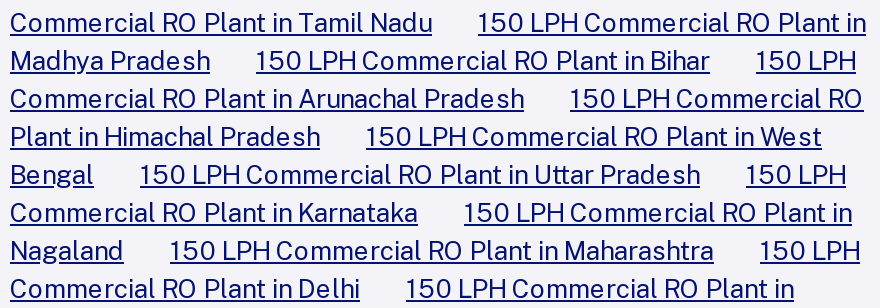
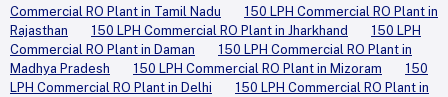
moved down: Madhya Pradesh

- 150 LPH Commercial RO Plant in Bihar
+ Rajasthan
+ 150 LPH Commercial RO Plant in Jharkhand

- Commercial RO Plant in Arunachal Pradesh
- 150 LPH Commercial RO
- Plant in Himachal Pradesh
- 150 LPH Commercial RO Plant in West
- Bengal
- 150 LPH Commercial RO Plant in Uttar Pradesh
- 150 LPH
- Commercial RO Plant in Karnataka
+ Commercial RO Plant in Daman

- Nagaland
- 150 LPH Commercial RO Plant in Maharashtra
- 150 LPH
- Commercial RO Plant in Delhi
+ 150 LPH Commercial RO Plant in Mizoram
+ 150
+ LPH Commercial RO Plant in Delhi
